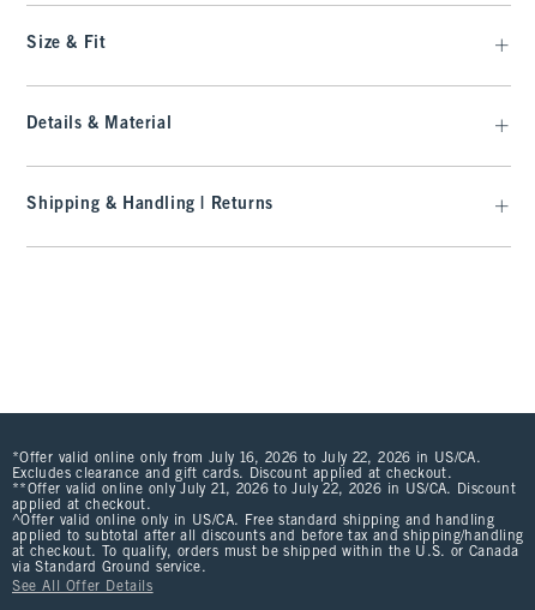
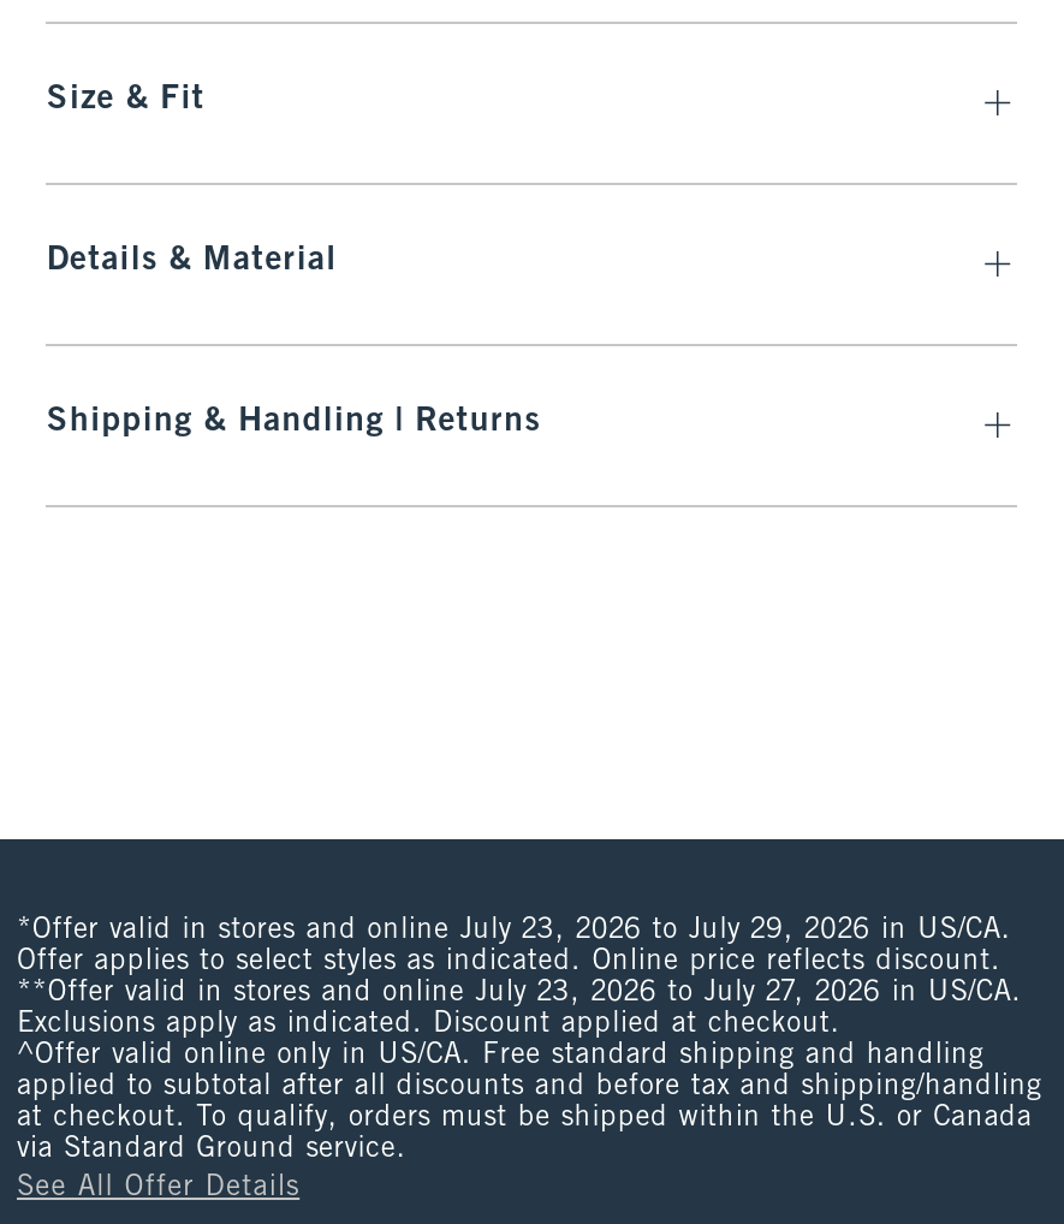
- *Offer valid online only from July 16, 2026 to July 22, 2026 in US/CA.
- Excludes clearance and gift cards. Discount applied at checkout.
- **Offer valid online only July 21, 2026 to July 22, 2026 in US/CA. Discount
- applied at checkout.
+ *Offer valid in stores and online July 23, 2026 to July 29, 2026 in US/CA.
+ Offer applies to select styles as indicated. Online price reflects discount.
+ **Offer valid in stores and online July 23, 2026 to July 27, 2026 in US/CA.
+ Exclusions apply as indicated. Discount applied at checkout.
